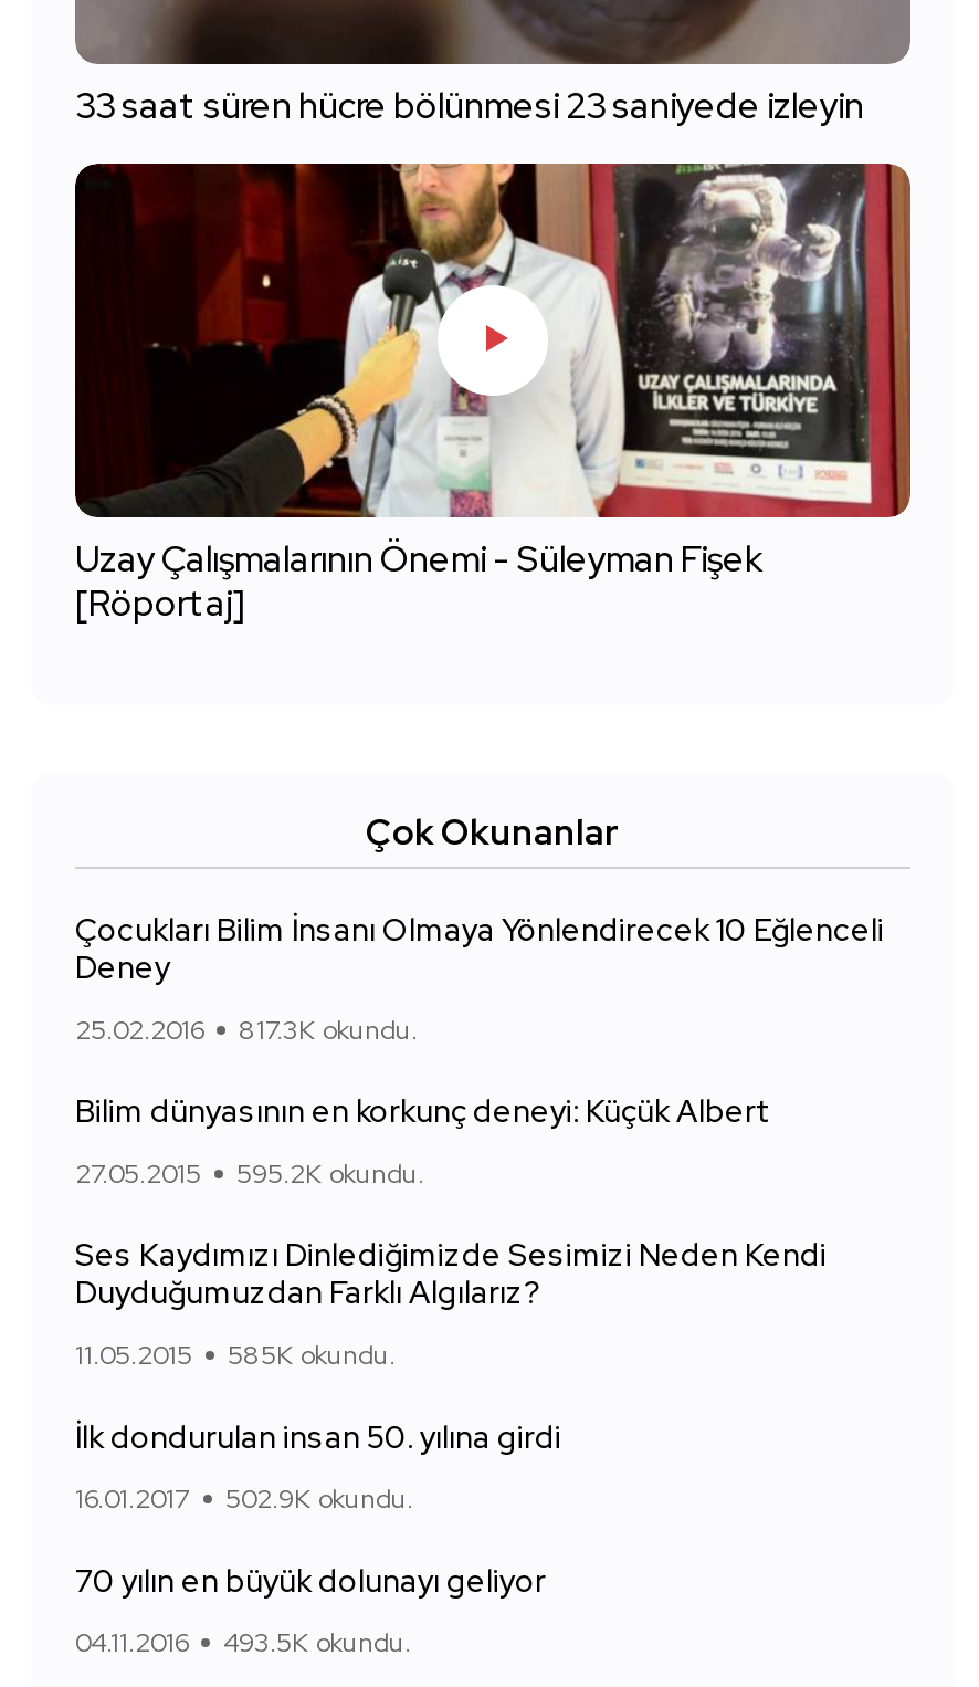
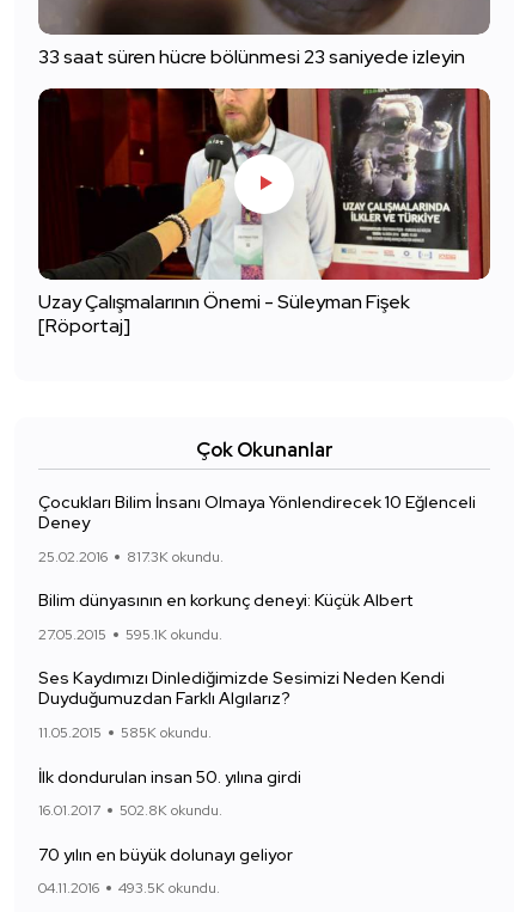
- 27.05.2015 595.2K okundu.
+ 27.05.2015 595.1K okundu.

- 16.01.2017 502.9K okundu.
+ 16.01.2017 502.8K okundu.
